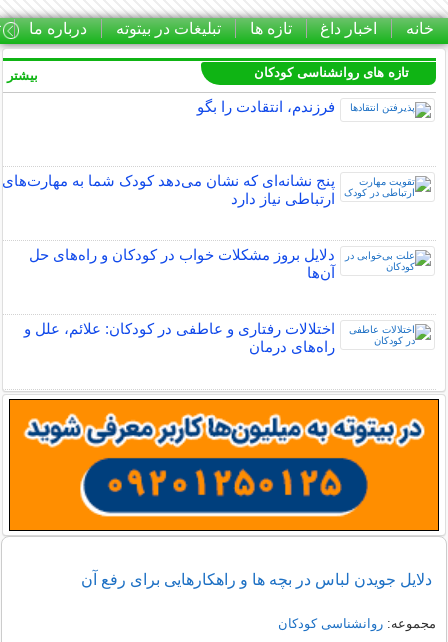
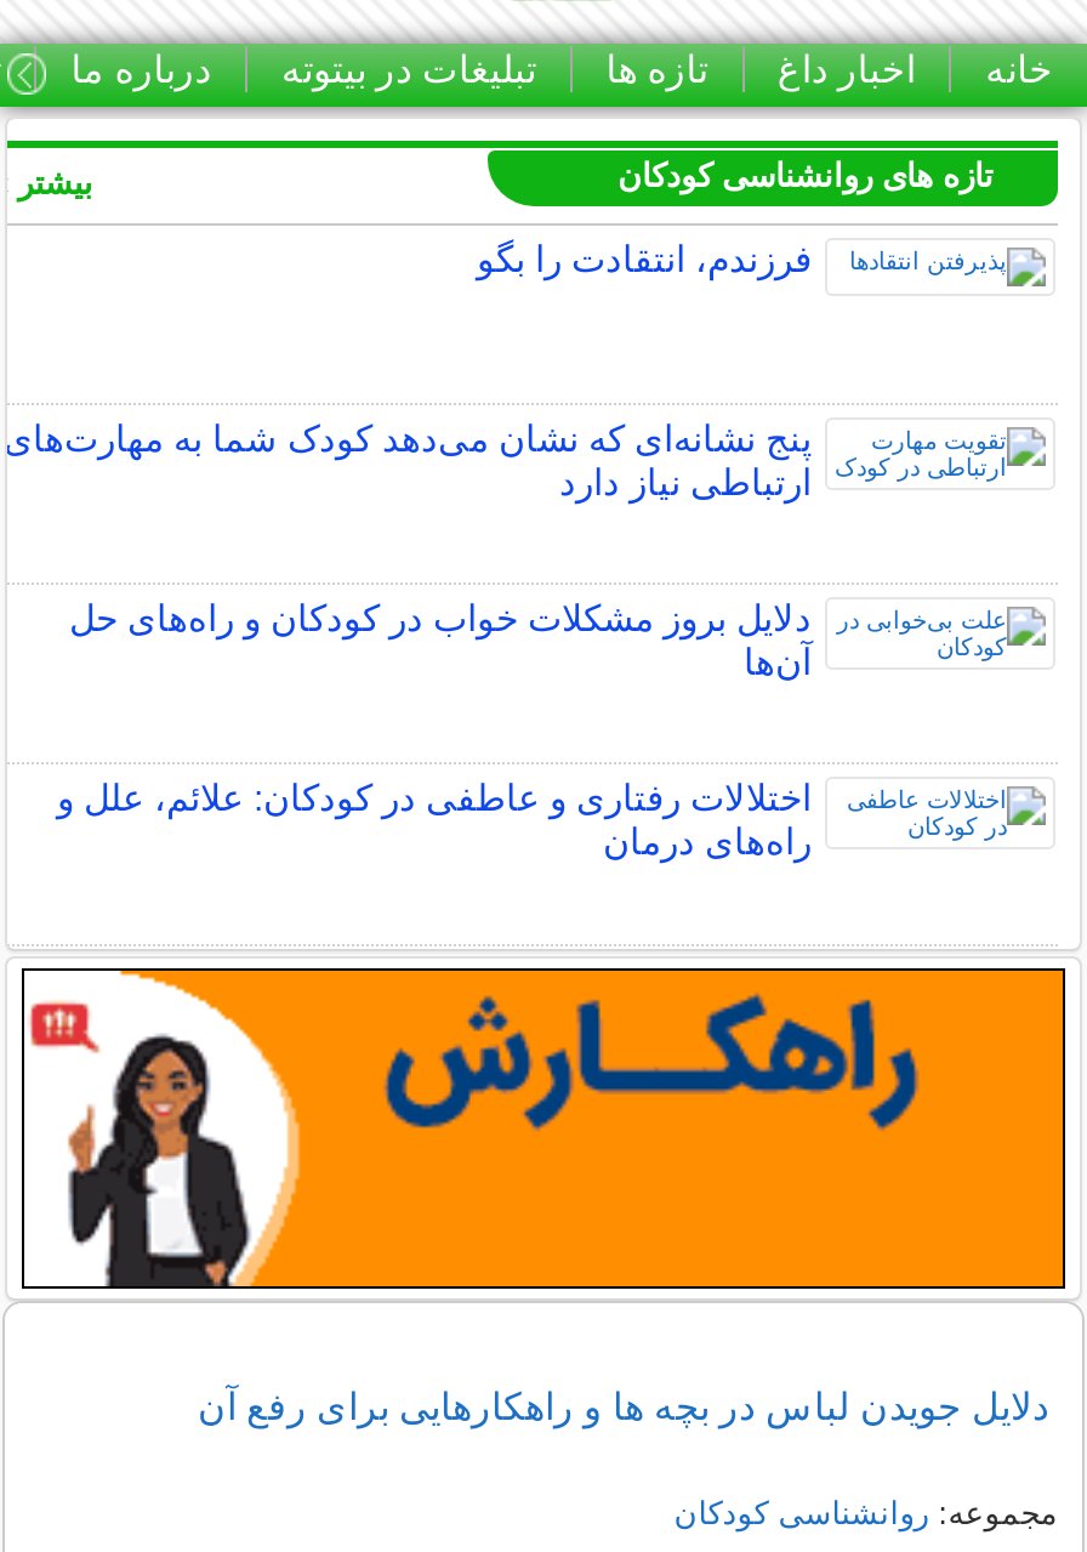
- [image]
+ [image]
